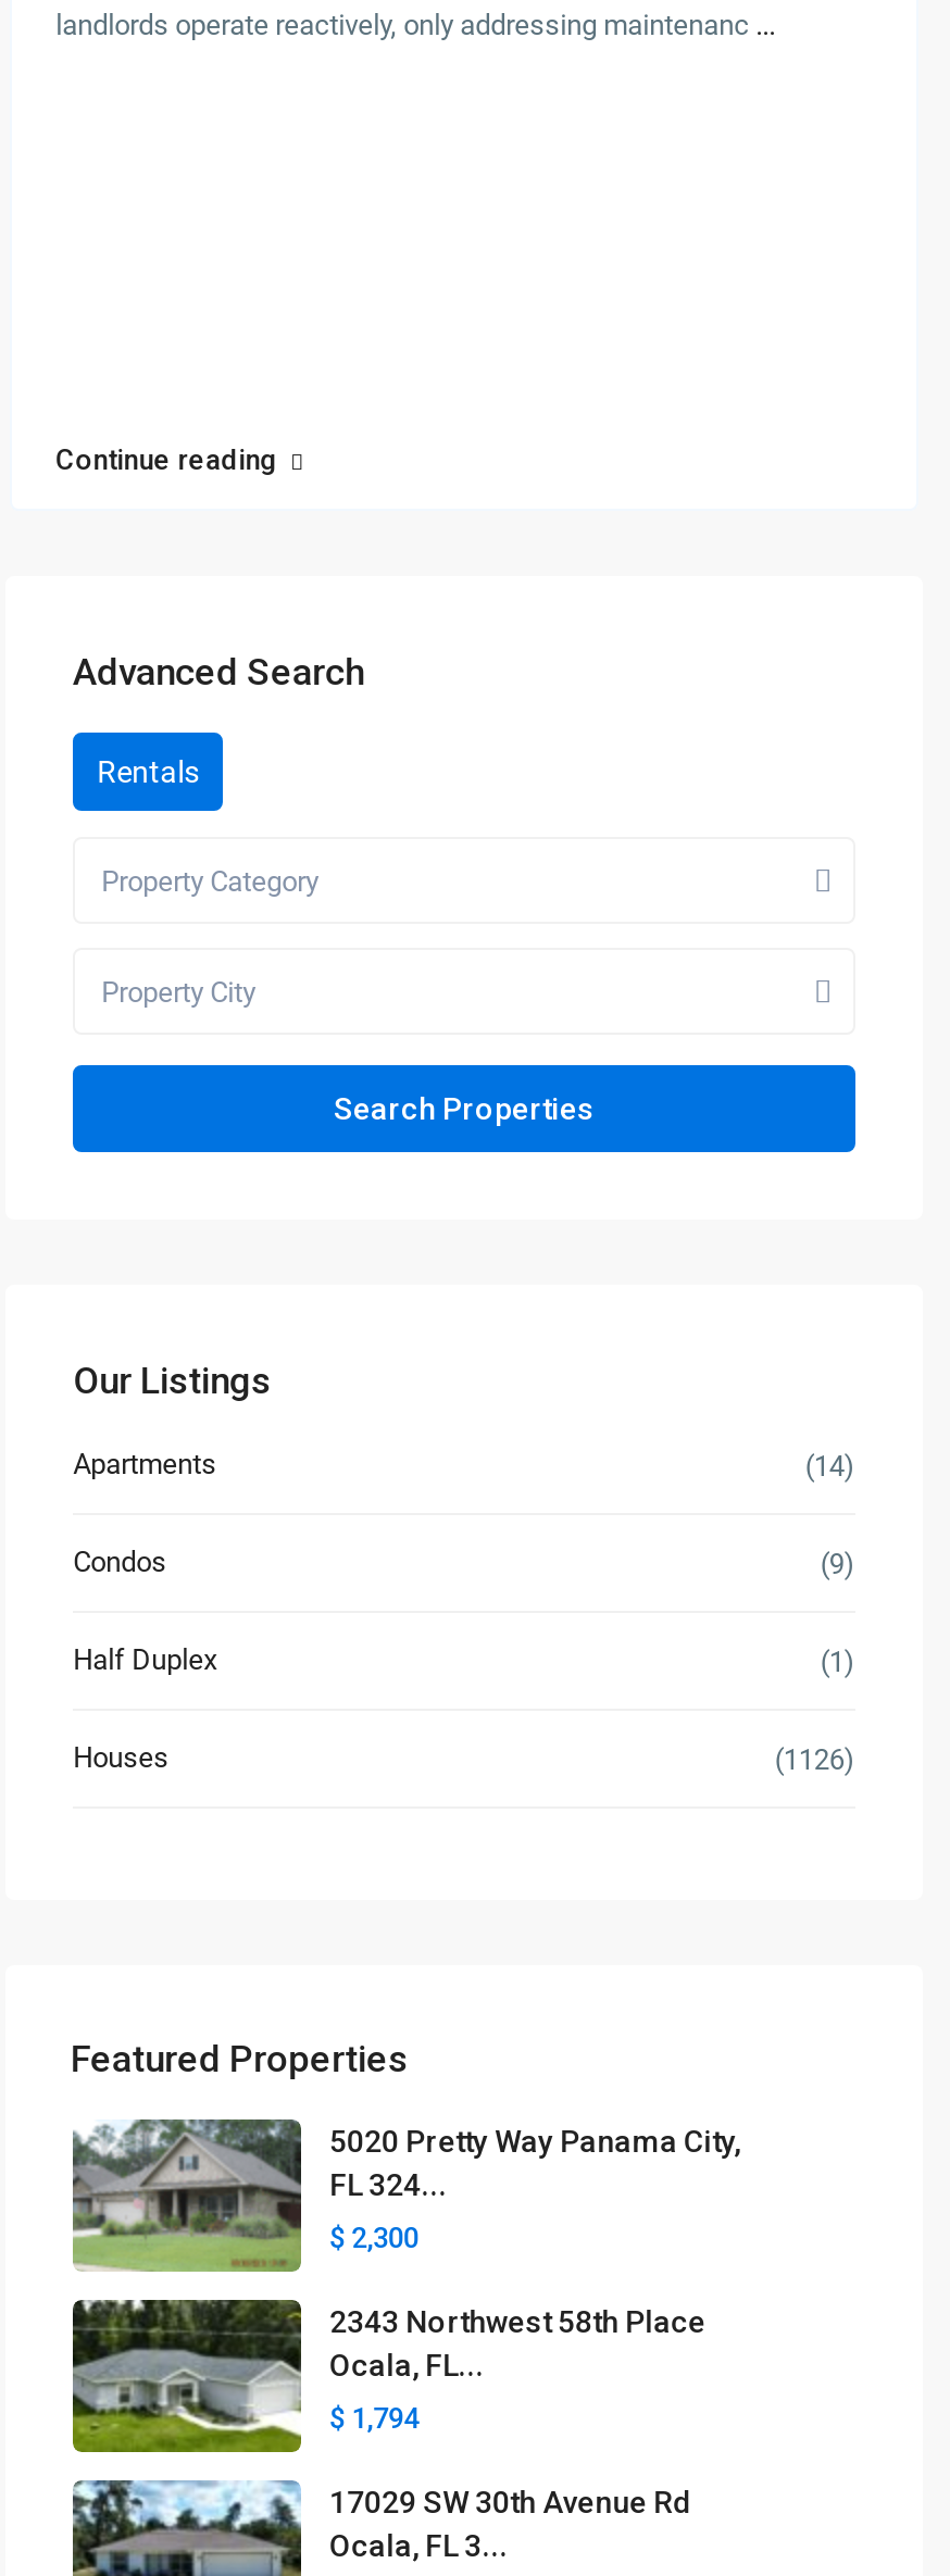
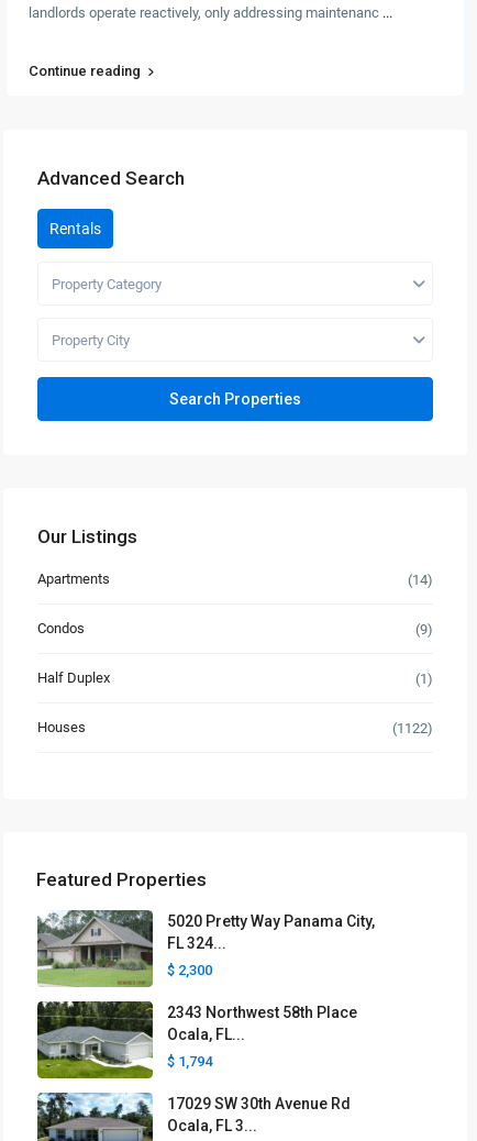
- (1126)
+ (1122)
